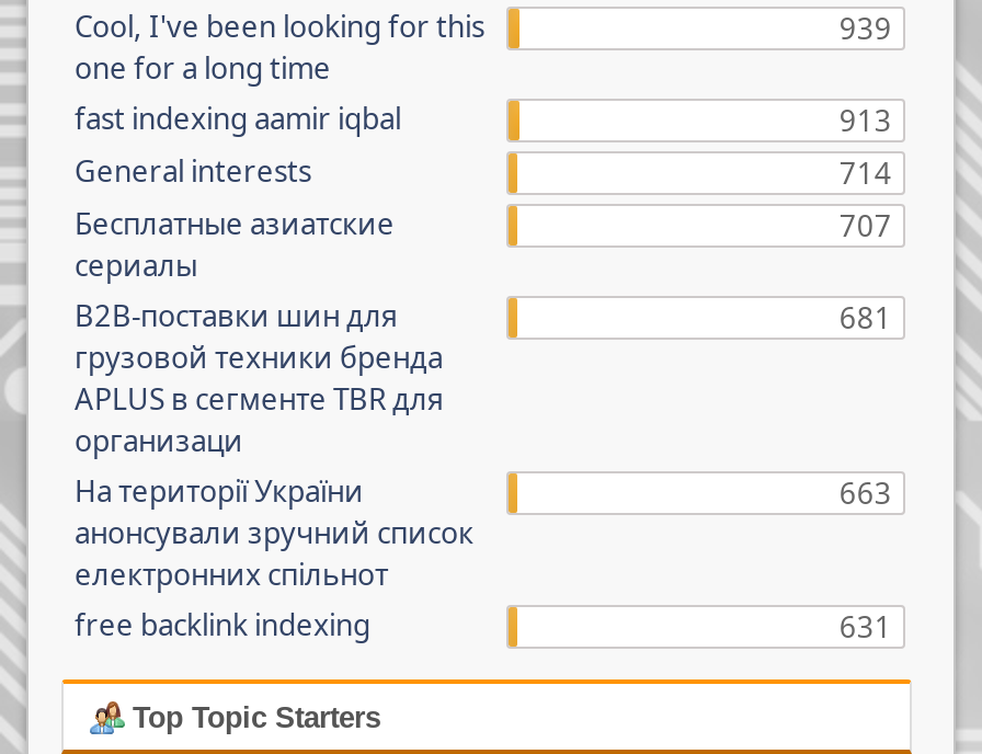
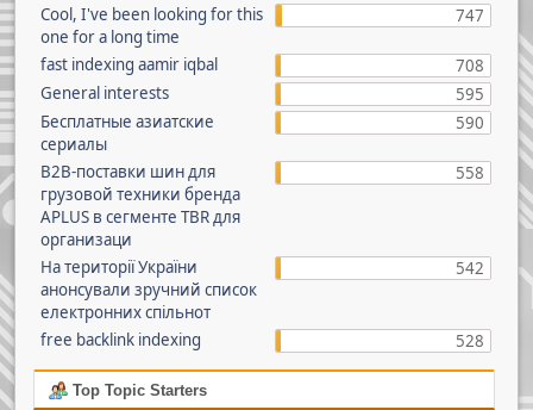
- 939
+ 747

- 913
+ 708

- 714
+ 595

- 707
+ 590

- 681
+ 558

- 663
+ 542

- 631
+ 528
